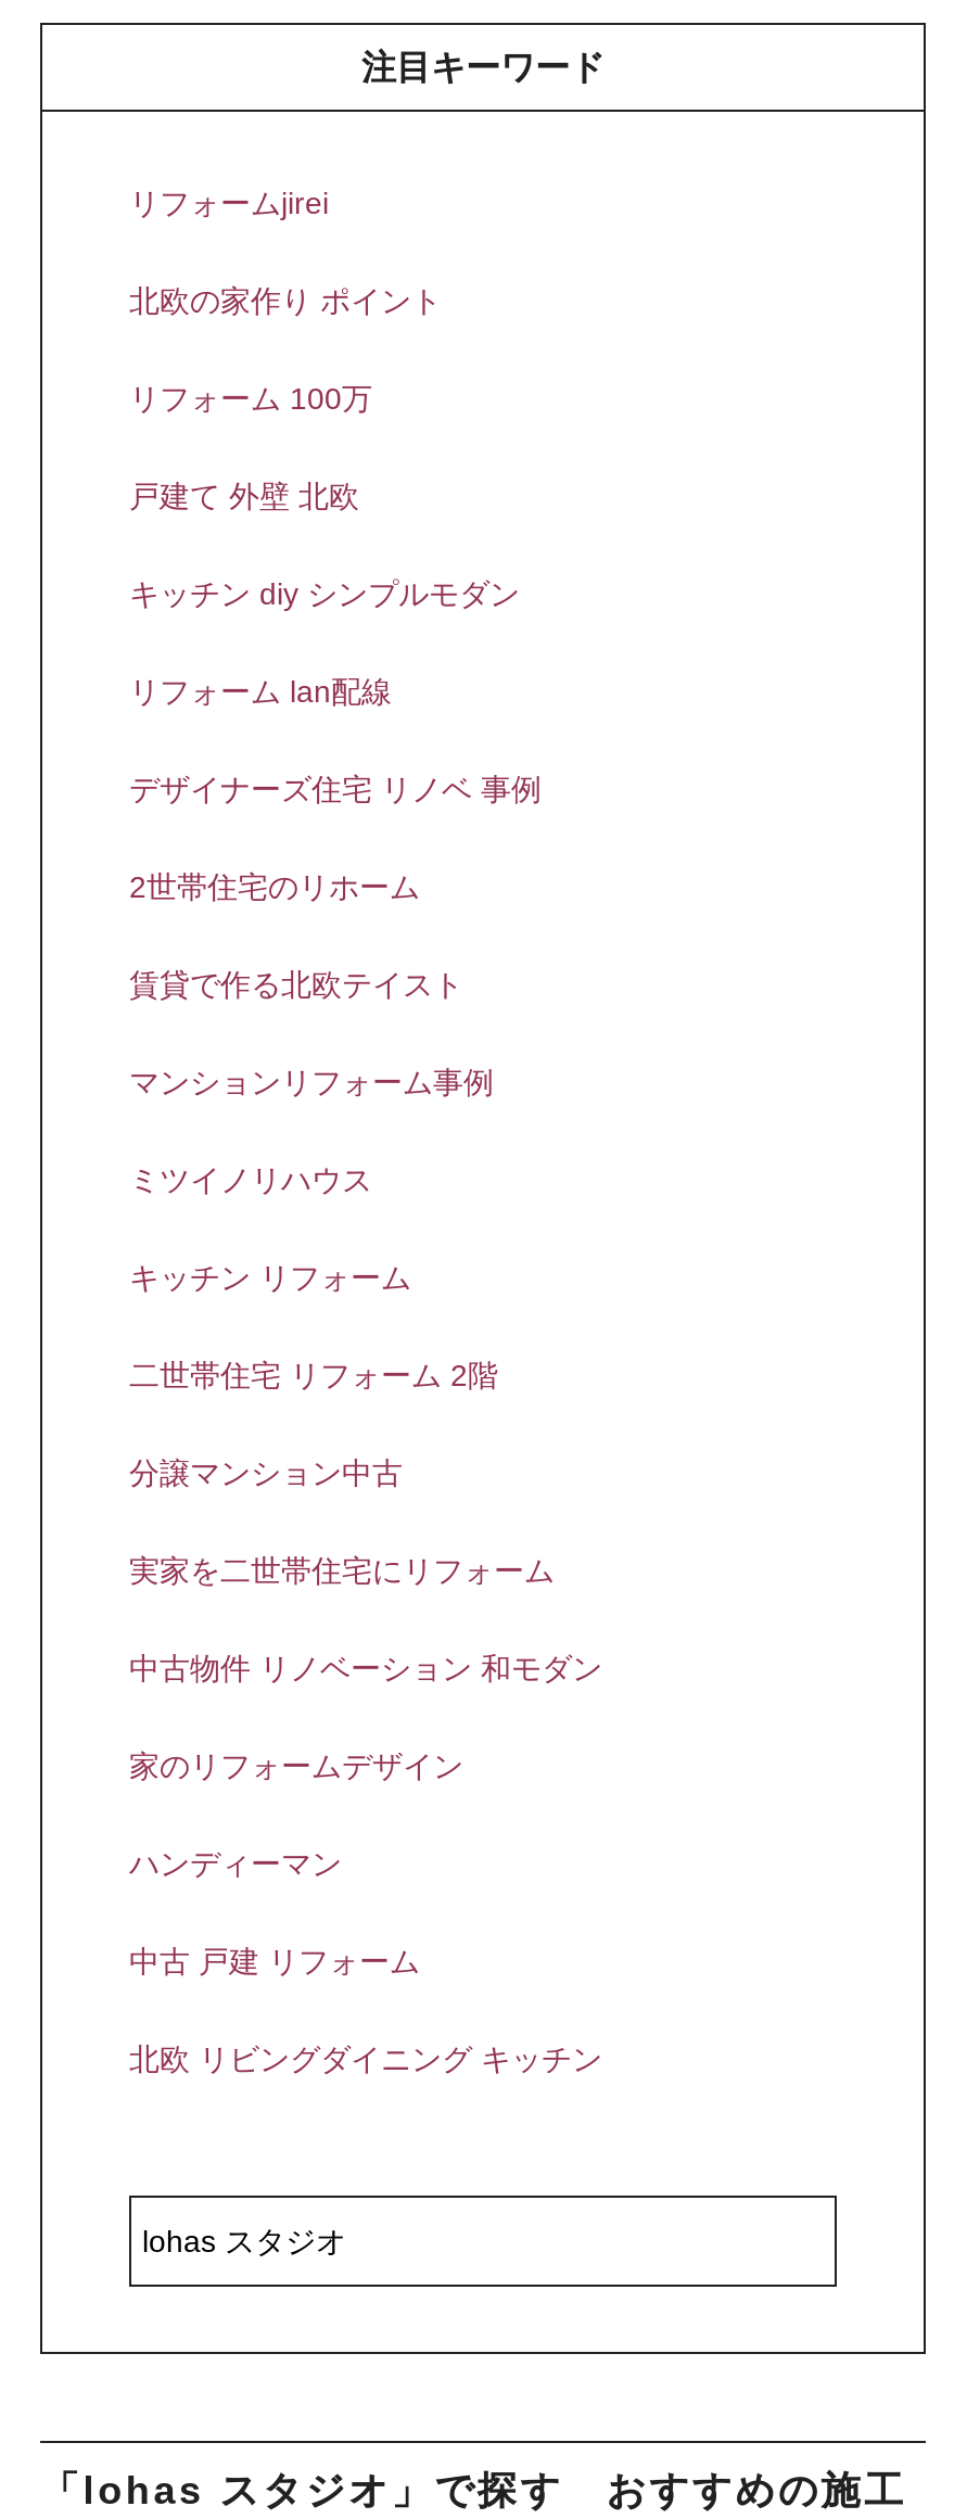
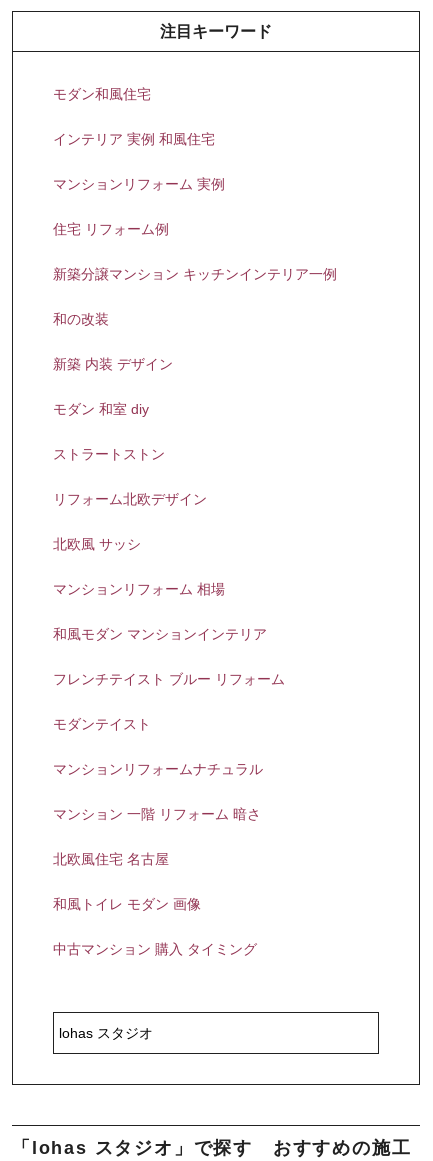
- リフォームjirei
+ モダン和風住宅

- 北欧の家作り ポイント
+ インテリア 実例 和風住宅

- リフォーム 100万
+ マンションリフォーム 実例

- 戸建て 外壁 北欧
+ 住宅 リフォーム例

- キッチン diy シンプルモダン
+ 新築分譲マンション キッチンインテリア一例

- リフォーム lan配線
+ 和の改装

- デザイナーズ住宅 リノベ 事例
+ 新築 内装 デザイン

- 2世帯住宅のリホーム
+ モダン 和室 diy

- 賃貸で作る北欧テイスト
+ ストラートストン

- マンションリフォーム事例
+ リフォーム北欧デザイン

- ミツイノリハウス
+ 北欧風 サッシ

- キッチン リフォーム
+ マンションリフォーム 相場

- 二世帯住宅 リフォーム 2階
+ 和風モダン マンションインテリア

- 分譲マンション中古
+ フレンチテイスト ブルー リフォーム

- 実家を二世帯住宅にリフォーム
+ モダンテイスト

- 中古物件 リノベーション 和モダン
+ マンションリフォームナチュラル

- 家のリフォームデザイン
+ マンション 一階 リフォーム 暗さ

- ハンディーマン
+ 北欧風住宅 名古屋

- 中古 戸建 リフォーム
+ 和風トイレ モダン 画像

- 北欧 リビングダイニング キッチン
+ 中古マンション 購入 タイミング
